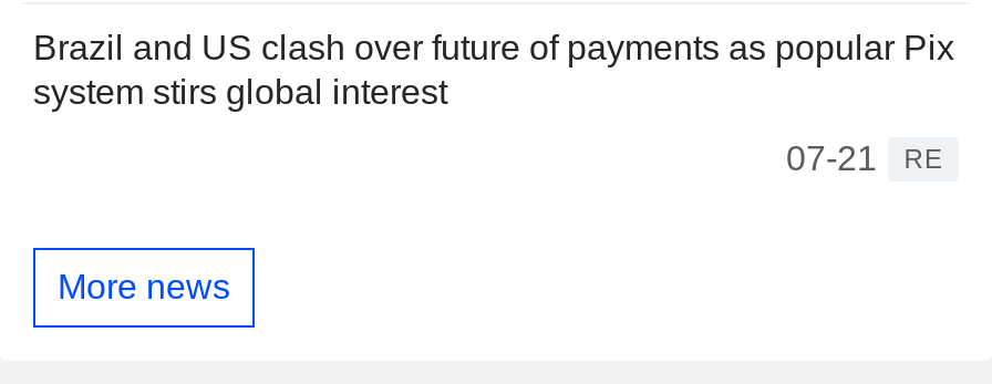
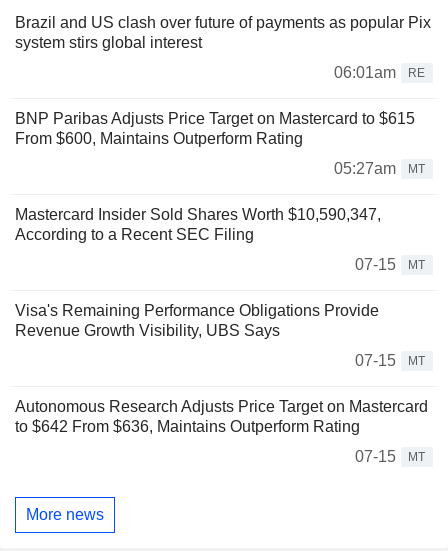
- 07-21 RE
+ 06:01am RE

+ BNP Paribas Adjusts Price Target on Mastercard to $615
+ From $600, Maintains Outperform Rating
+ 05:27am
+ MT
+ Mastercard Insider Sold Shares Worth $10,590,347,
+ According to a Recent SEC Filing
+ 07-15
+ MT
+ Visa's Remaining Performance Obligations Provide
+ Revenue Growth Visibility, UBS Says
+ 07-15
+ MT
+ Autonomous Research Adjusts Price Target on Mastercard
+ to $642 From $636, Maintains Outperform Rating
+ 07-15
+ MT
